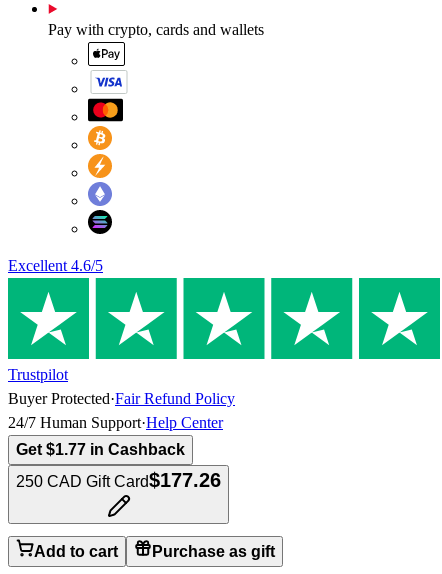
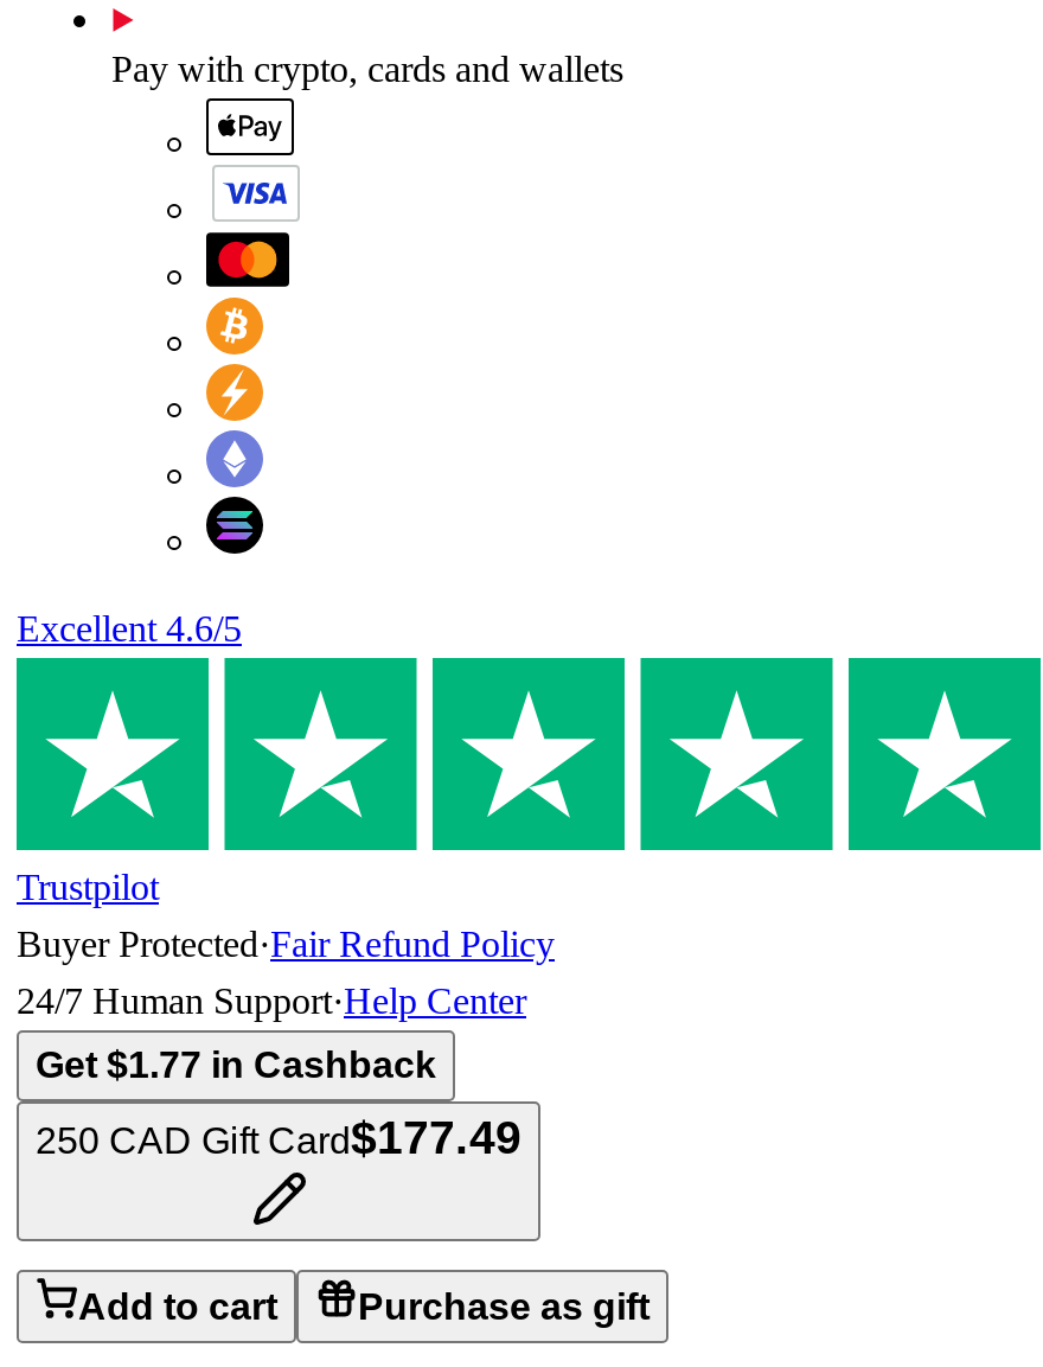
- 250 CAD Gift Card$177.26
+ 250 CAD Gift Card$177.49
